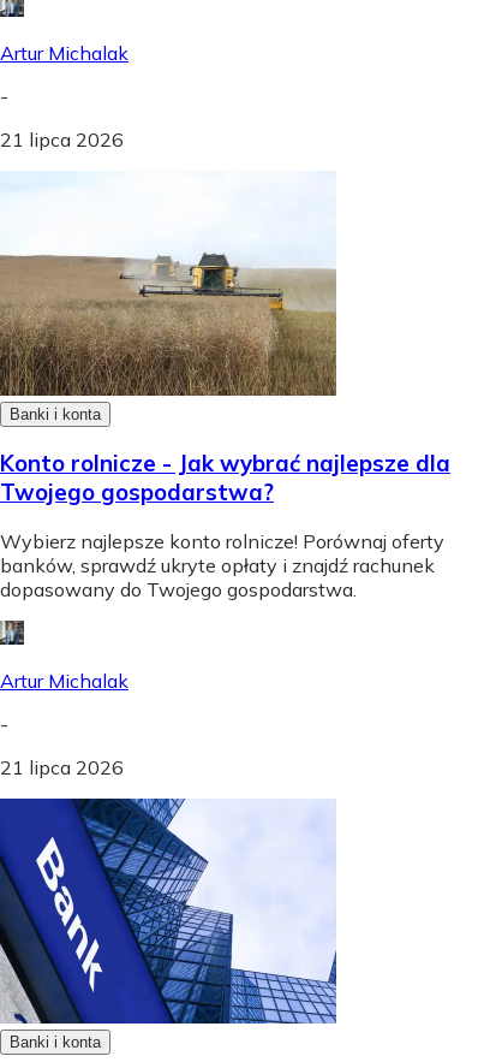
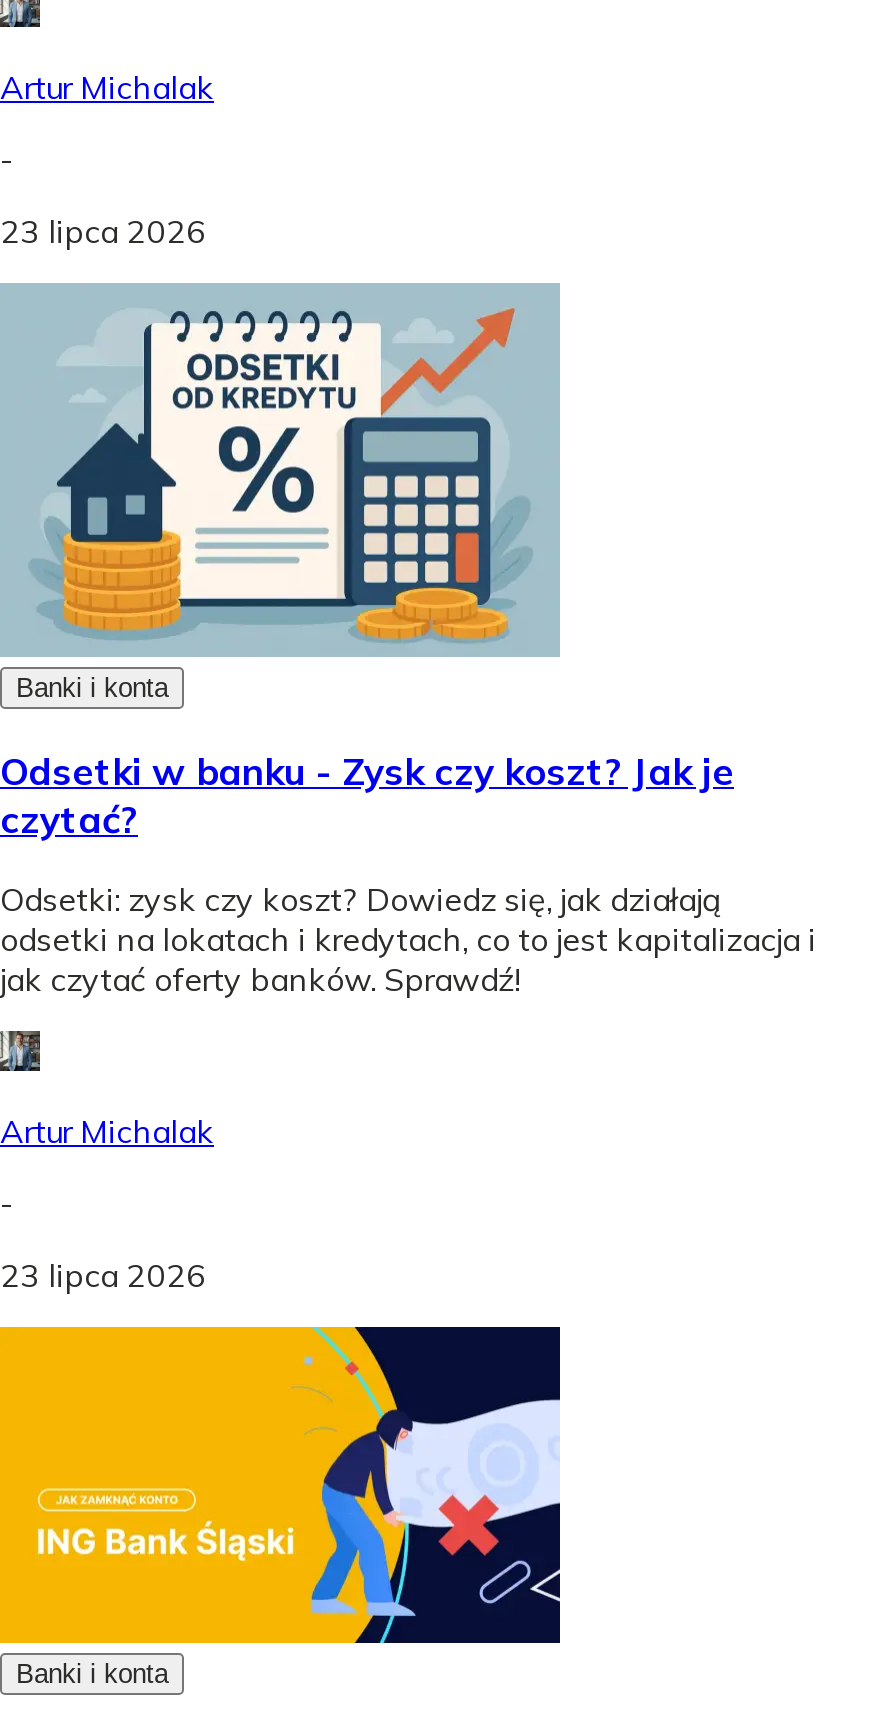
- 21 lipca 2026
+ 23 lipca 2026

- [image]
+ [image]

- Konto rolnicze - Jak wybrać najlepsze dla
- Twojego gospodarstwa?
+ Odsetki w banku - Zysk czy koszt? Jak je
+ czytać?

- Wybierz najlepsze konto rolnicze! Porównaj oferty
- banków, sprawdź ukryte opłaty i znajdź rachunek
- dopasowany do Twojego gospodarstwa.
+ Odsetki: zysk czy koszt? Dowiedz się, jak działają
+ odsetki na lokatach i kredytach, co to jest kapitalizacja i
+ jak czytać oferty banków. Sprawdź!

- 21 lipca 2026
+ 23 lipca 2026

- [image]
+ [image]
